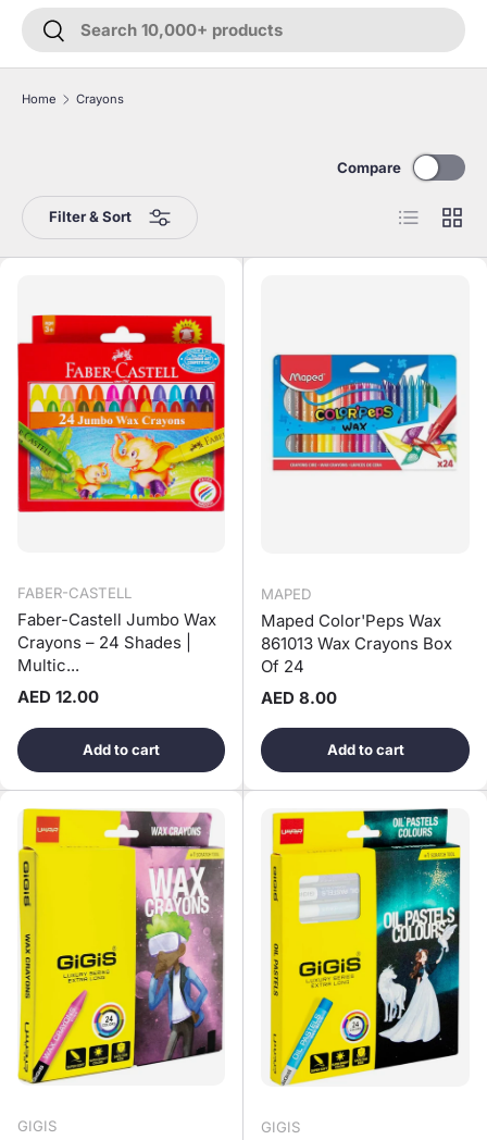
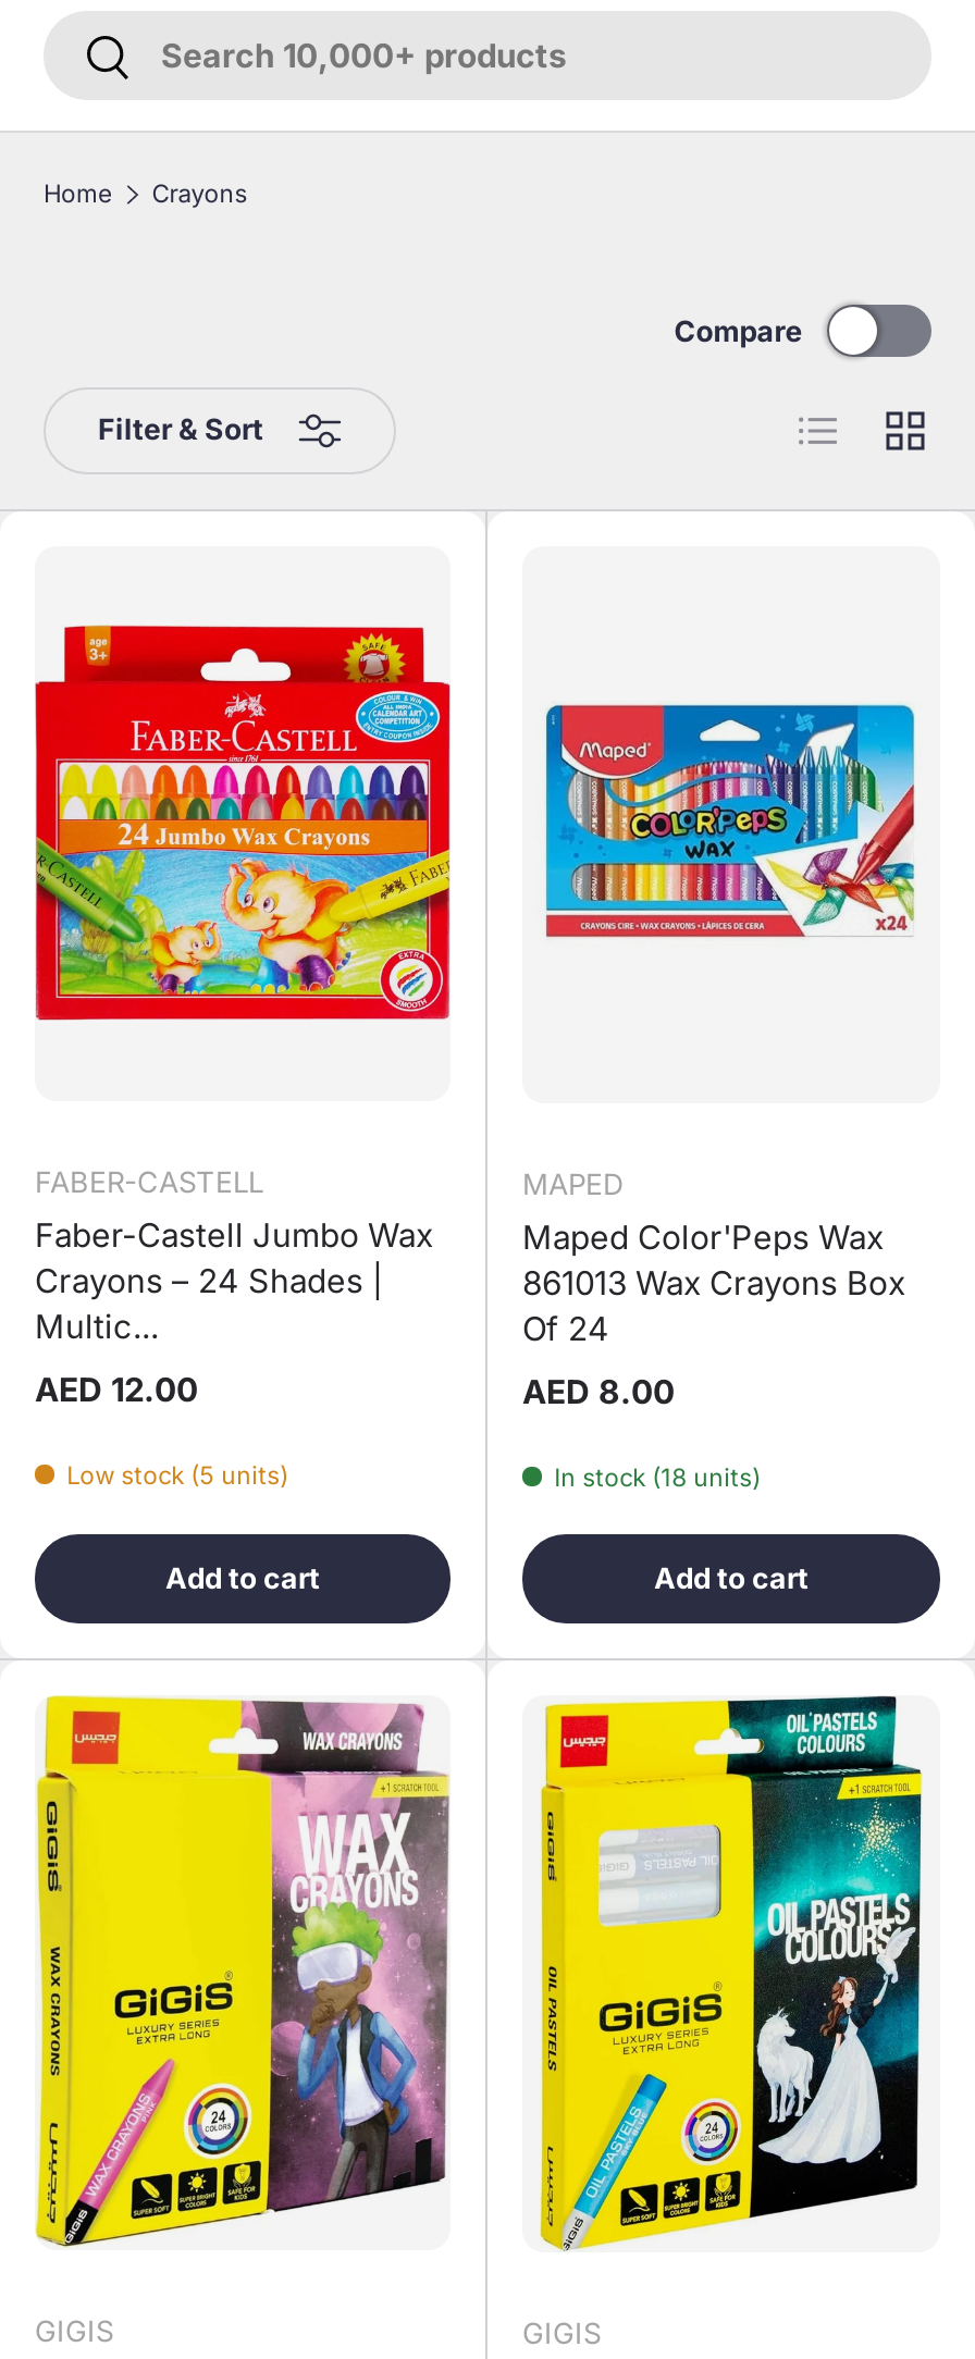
+ Low stock (5 units)

+ In stock (18 units)
